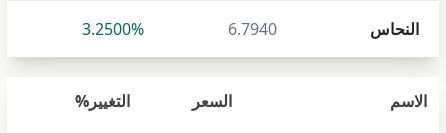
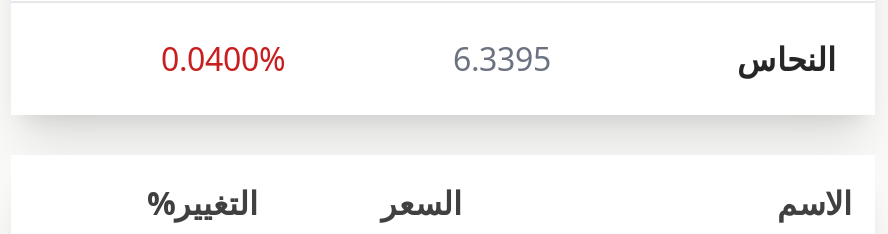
- 3.2500%
+ 0.0400%

- 6.7940
+ 6.3395
